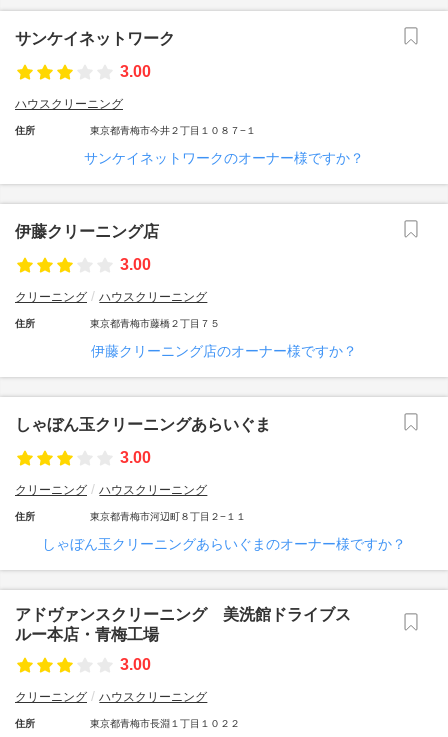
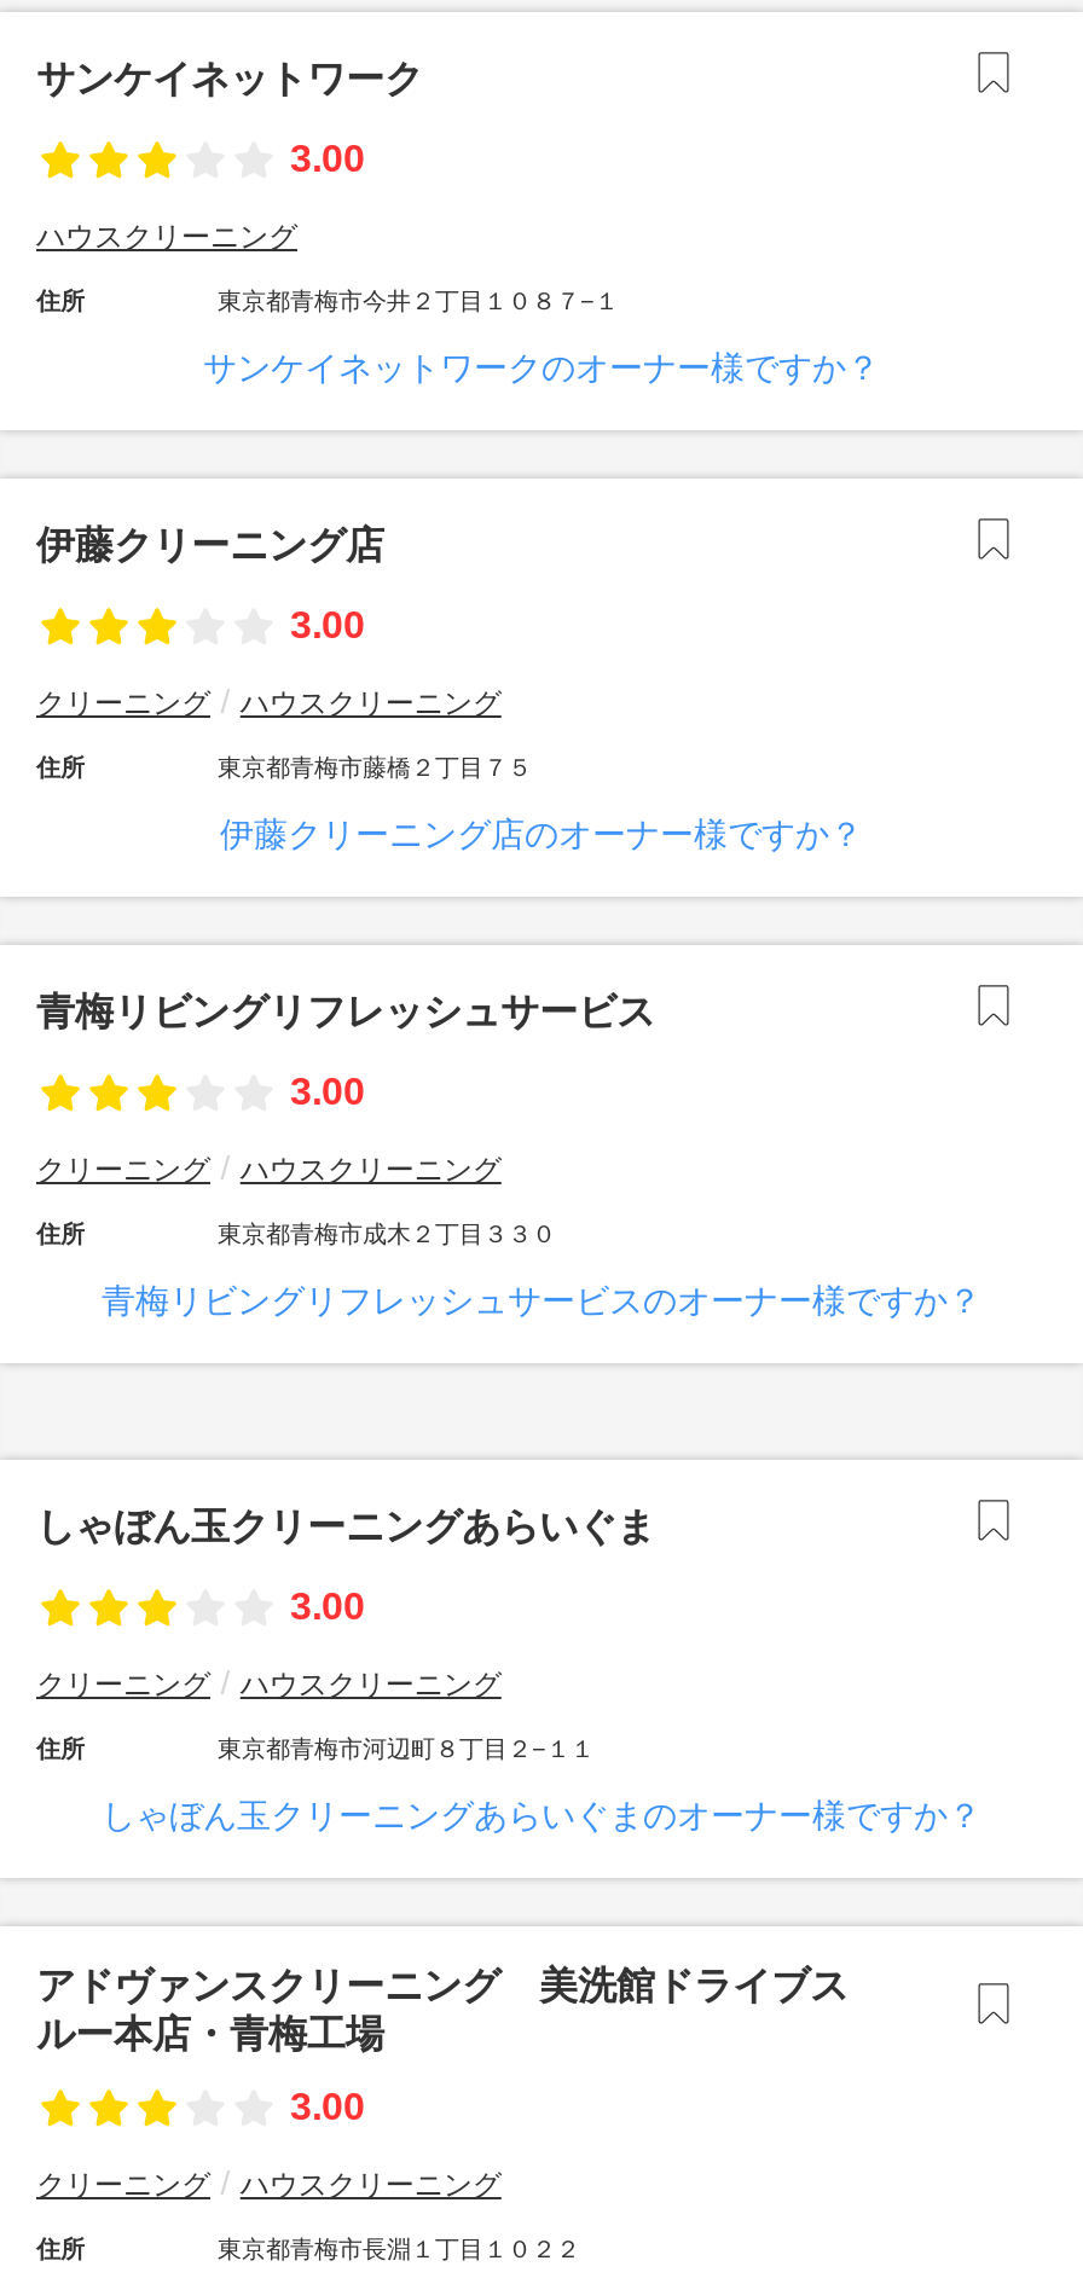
+ 青梅リビングリフレッシュサービス
+ 3.00
+ クリーニング
+ ハウスクリーニング
+ 住所
+ 東京都青梅市成木２丁目３３０
+ 青梅リビングリフレッシュサービスのオーナー様ですか？
